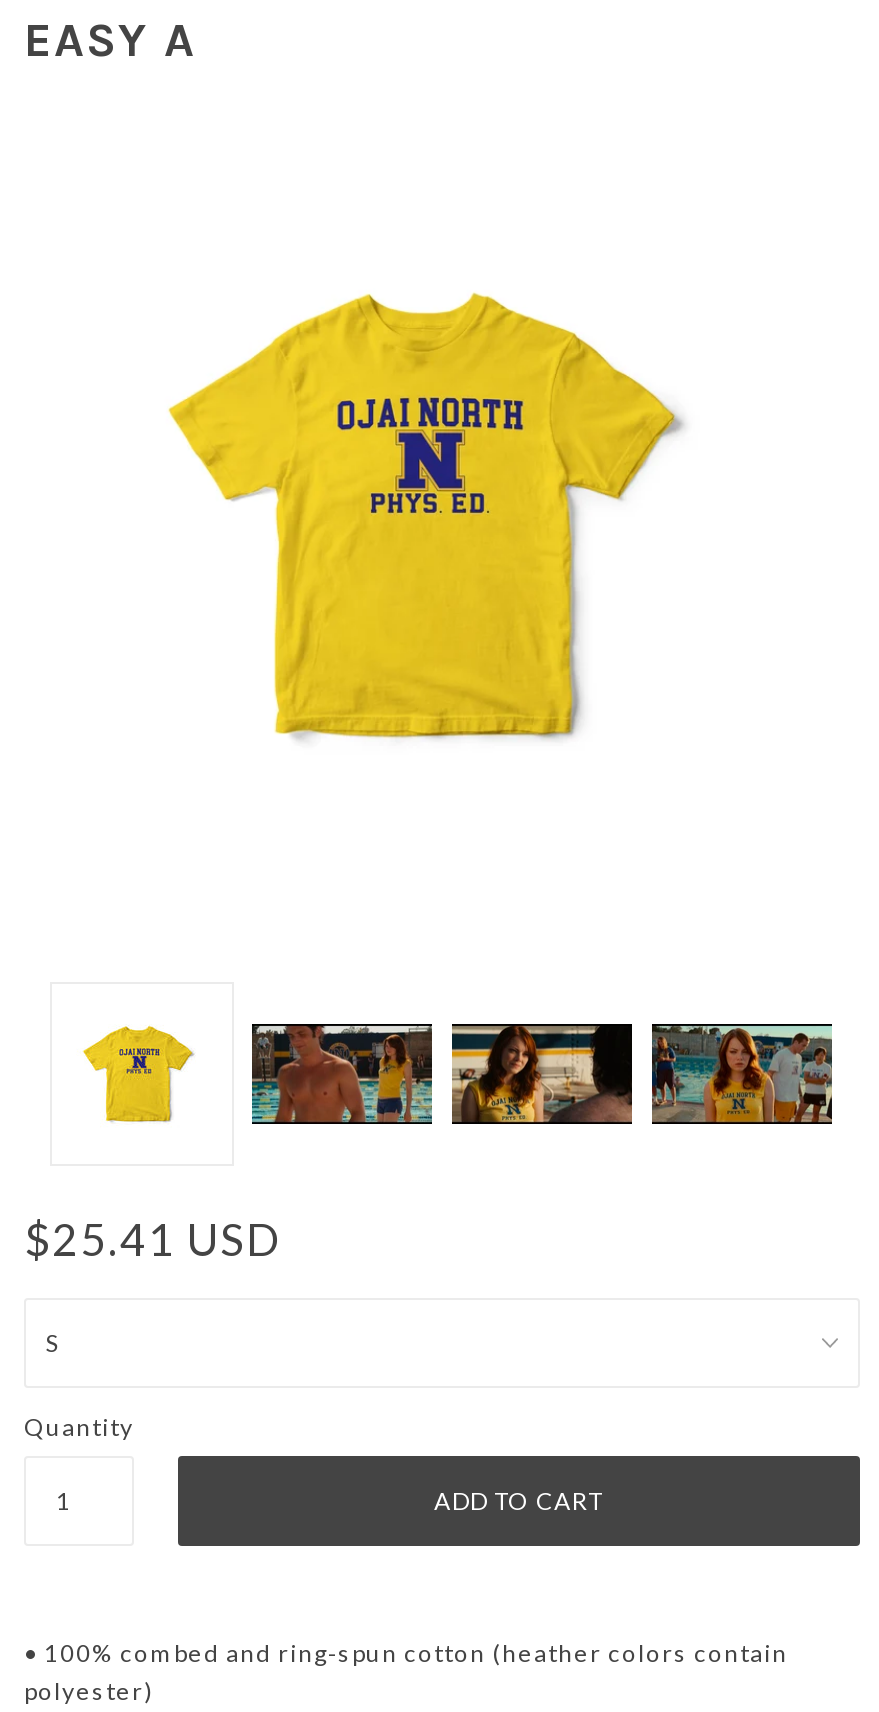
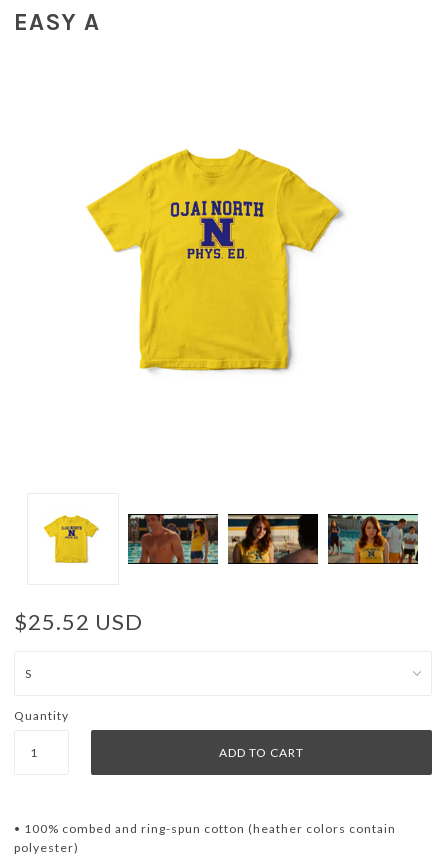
- $25.41 USD
+ $25.52 USD
